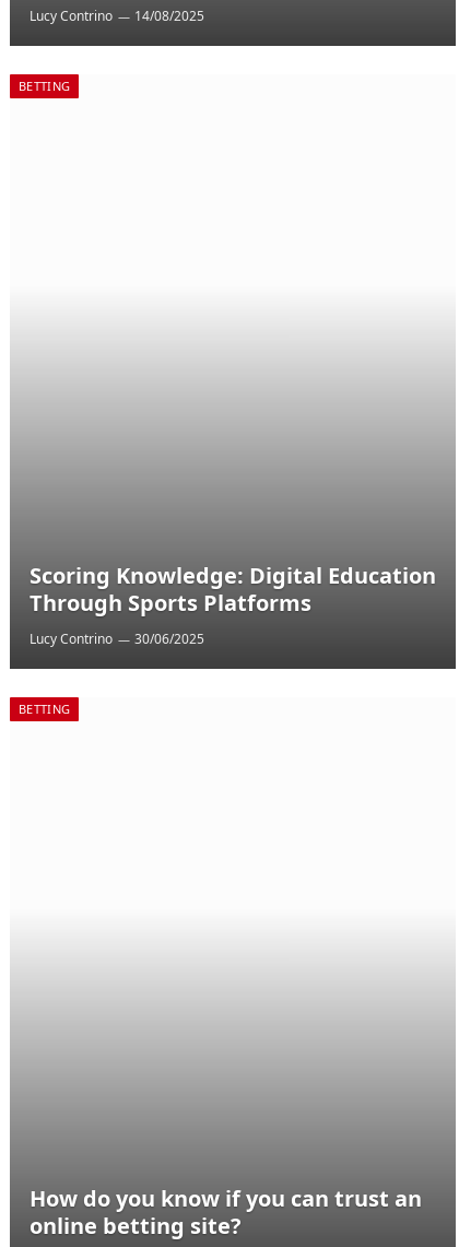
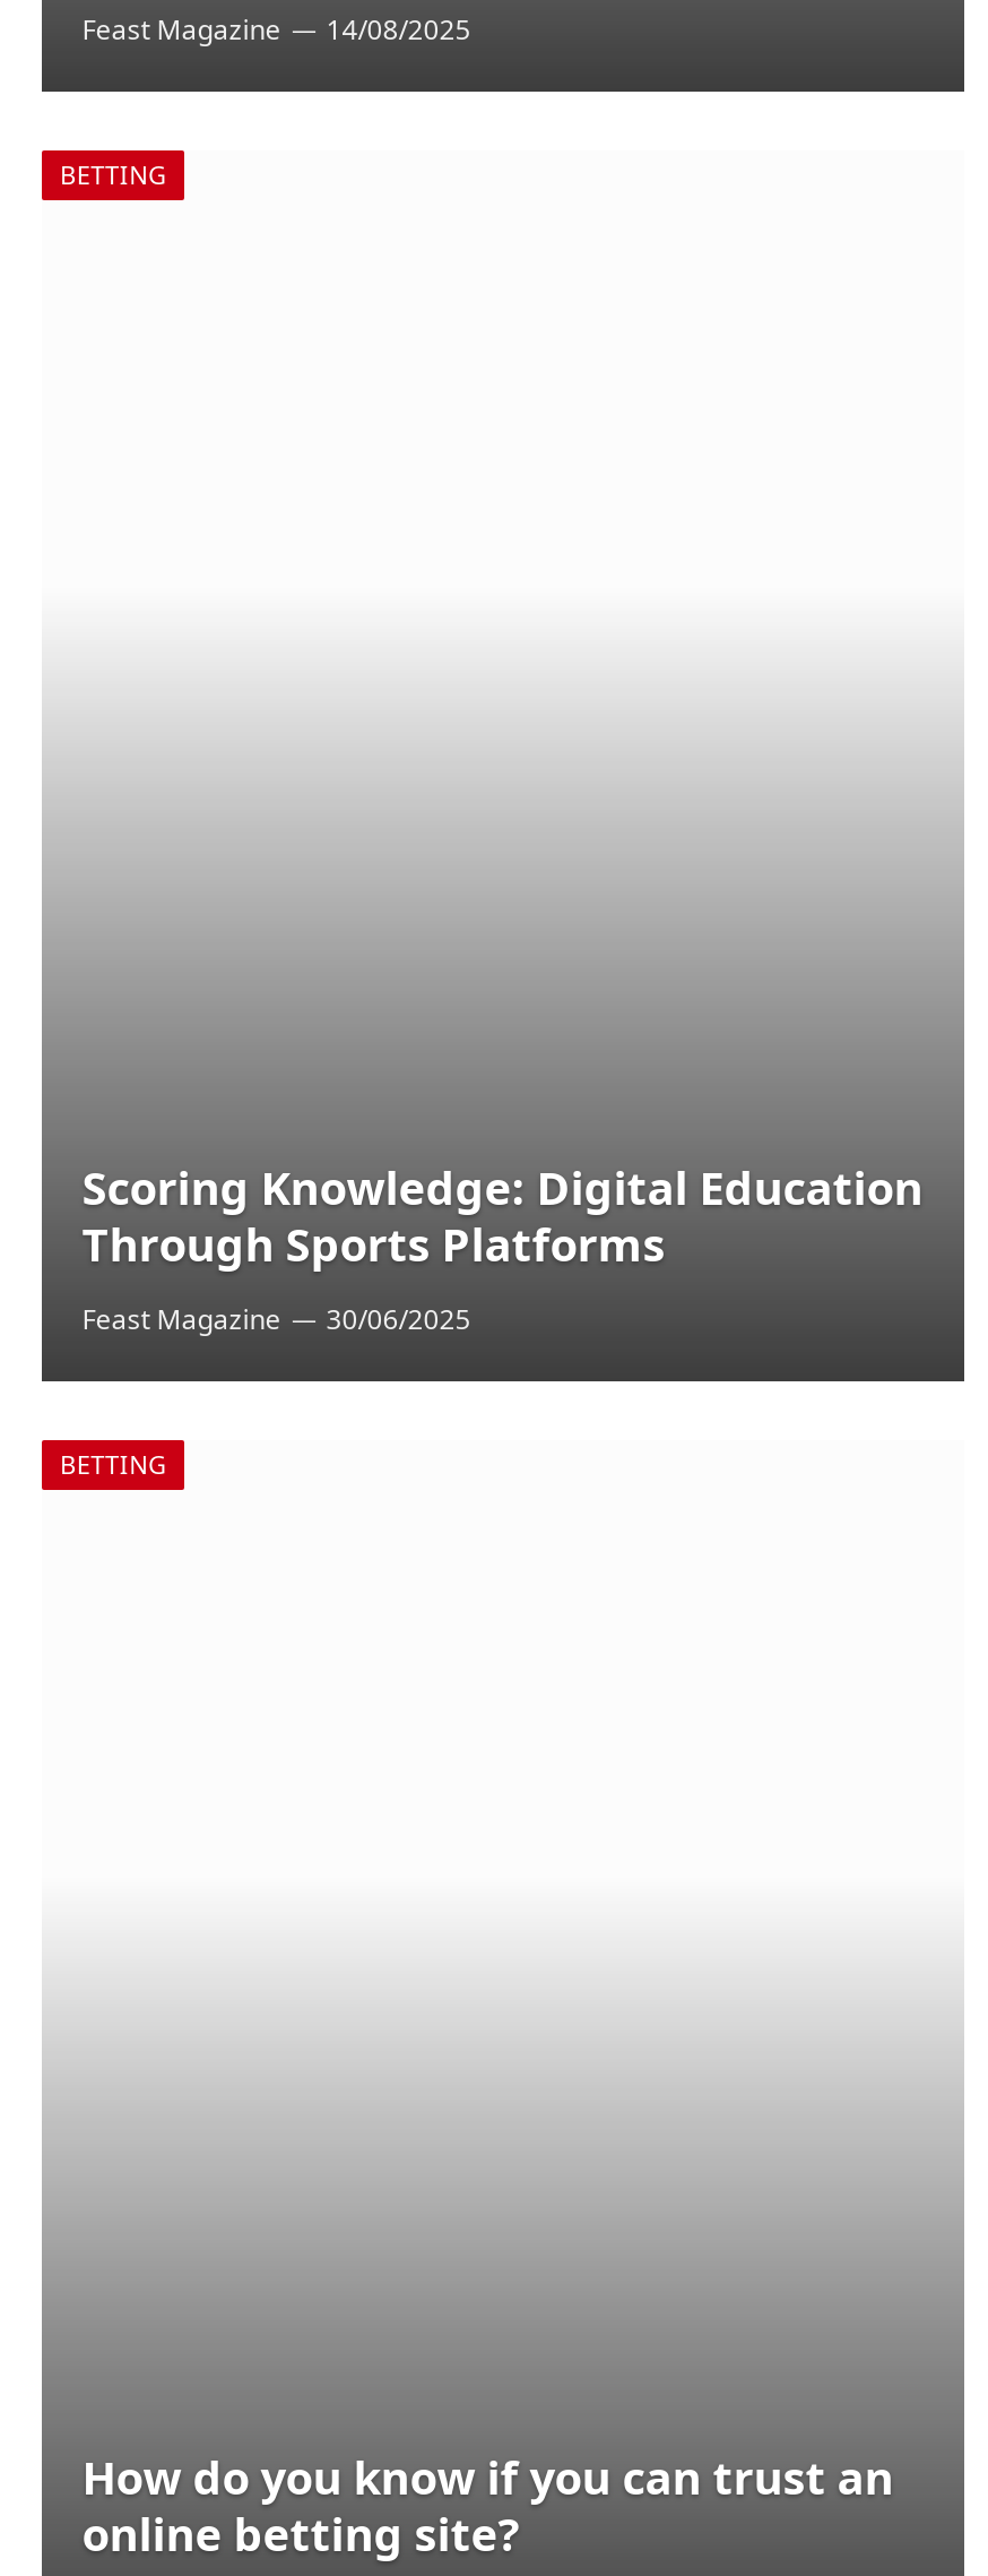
- Lucy Contrino
+ Feast Magazine

- Lucy Contrino
+ Feast Magazine
